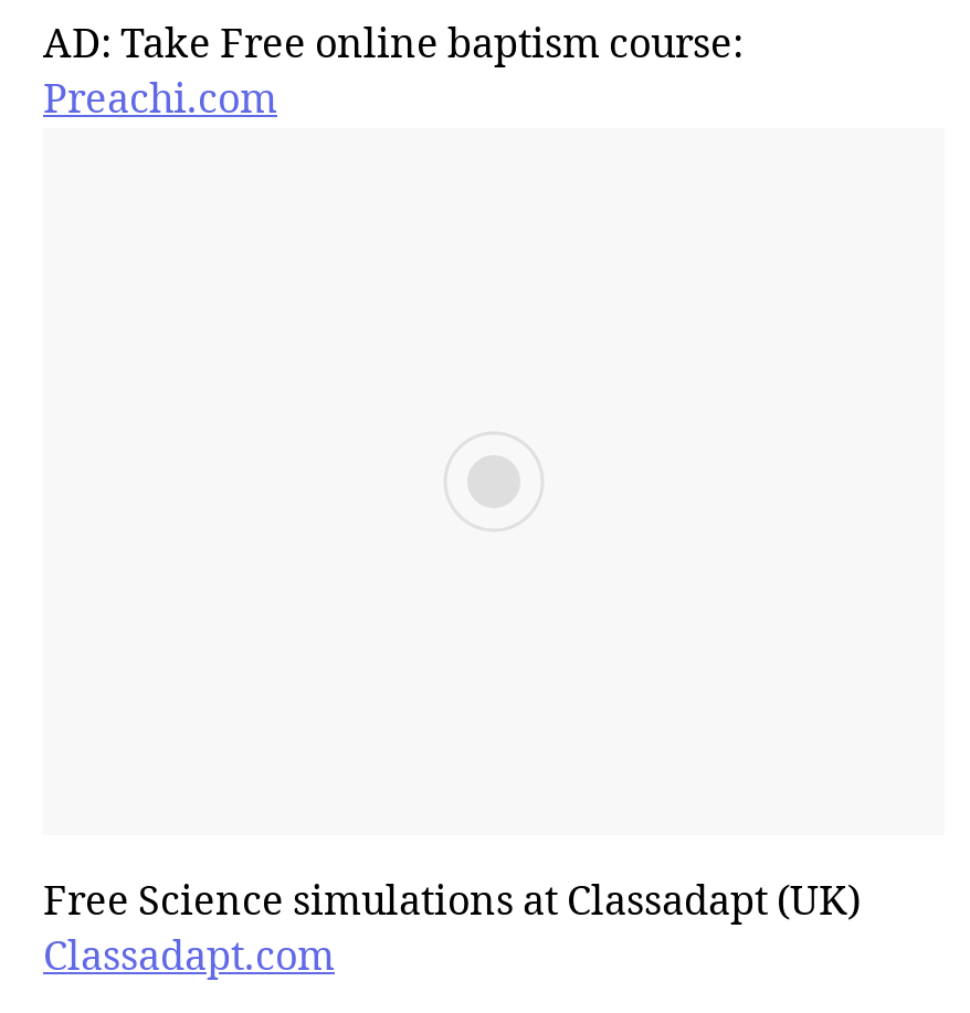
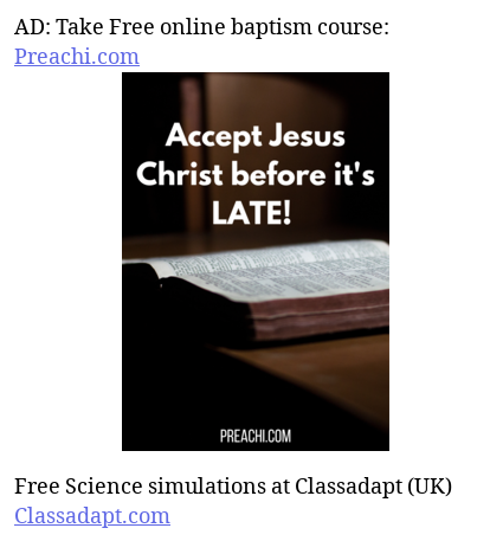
+ [image]
